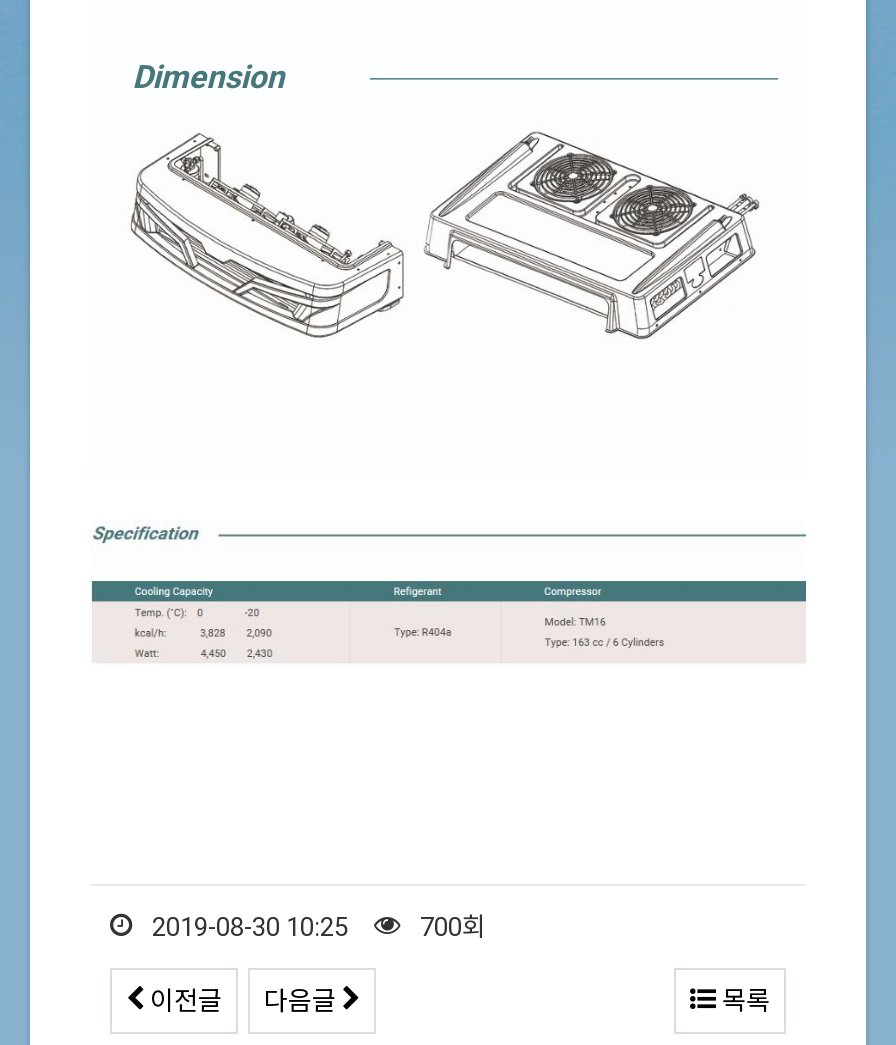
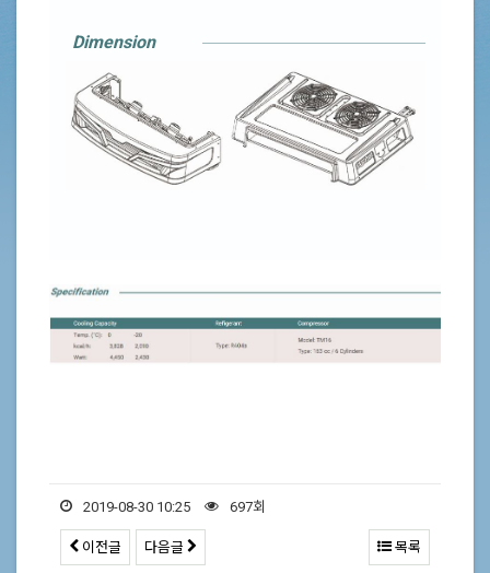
- 700회
+ 697회
